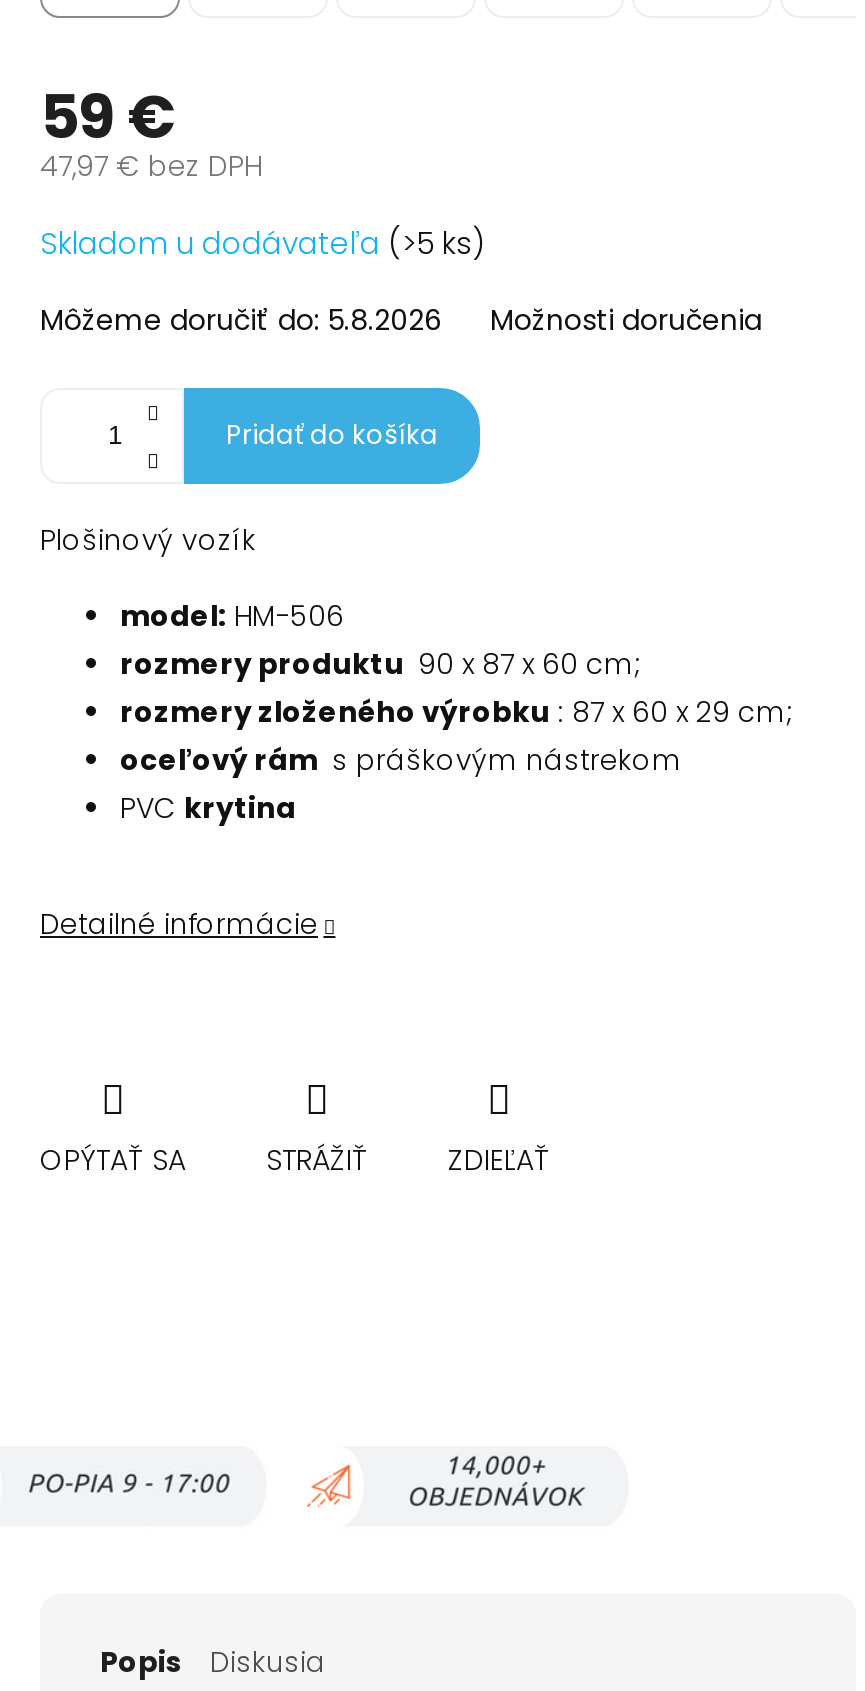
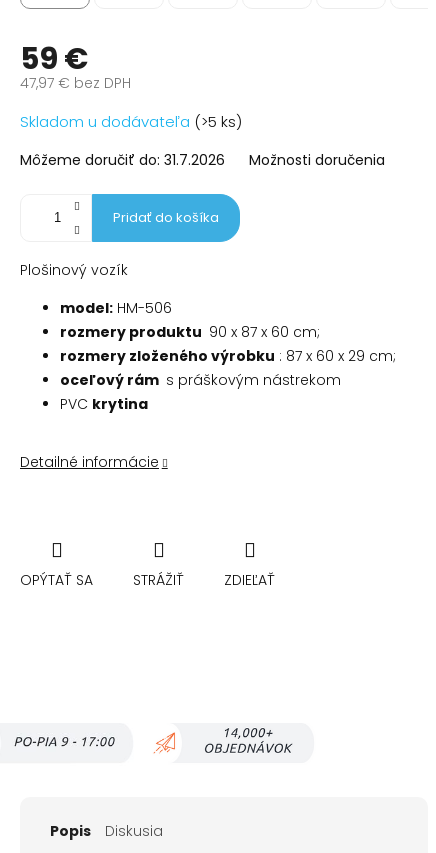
- Môžeme doručiť do: 5.8.2026
+ Môžeme doručiť do: 31.7.2026
